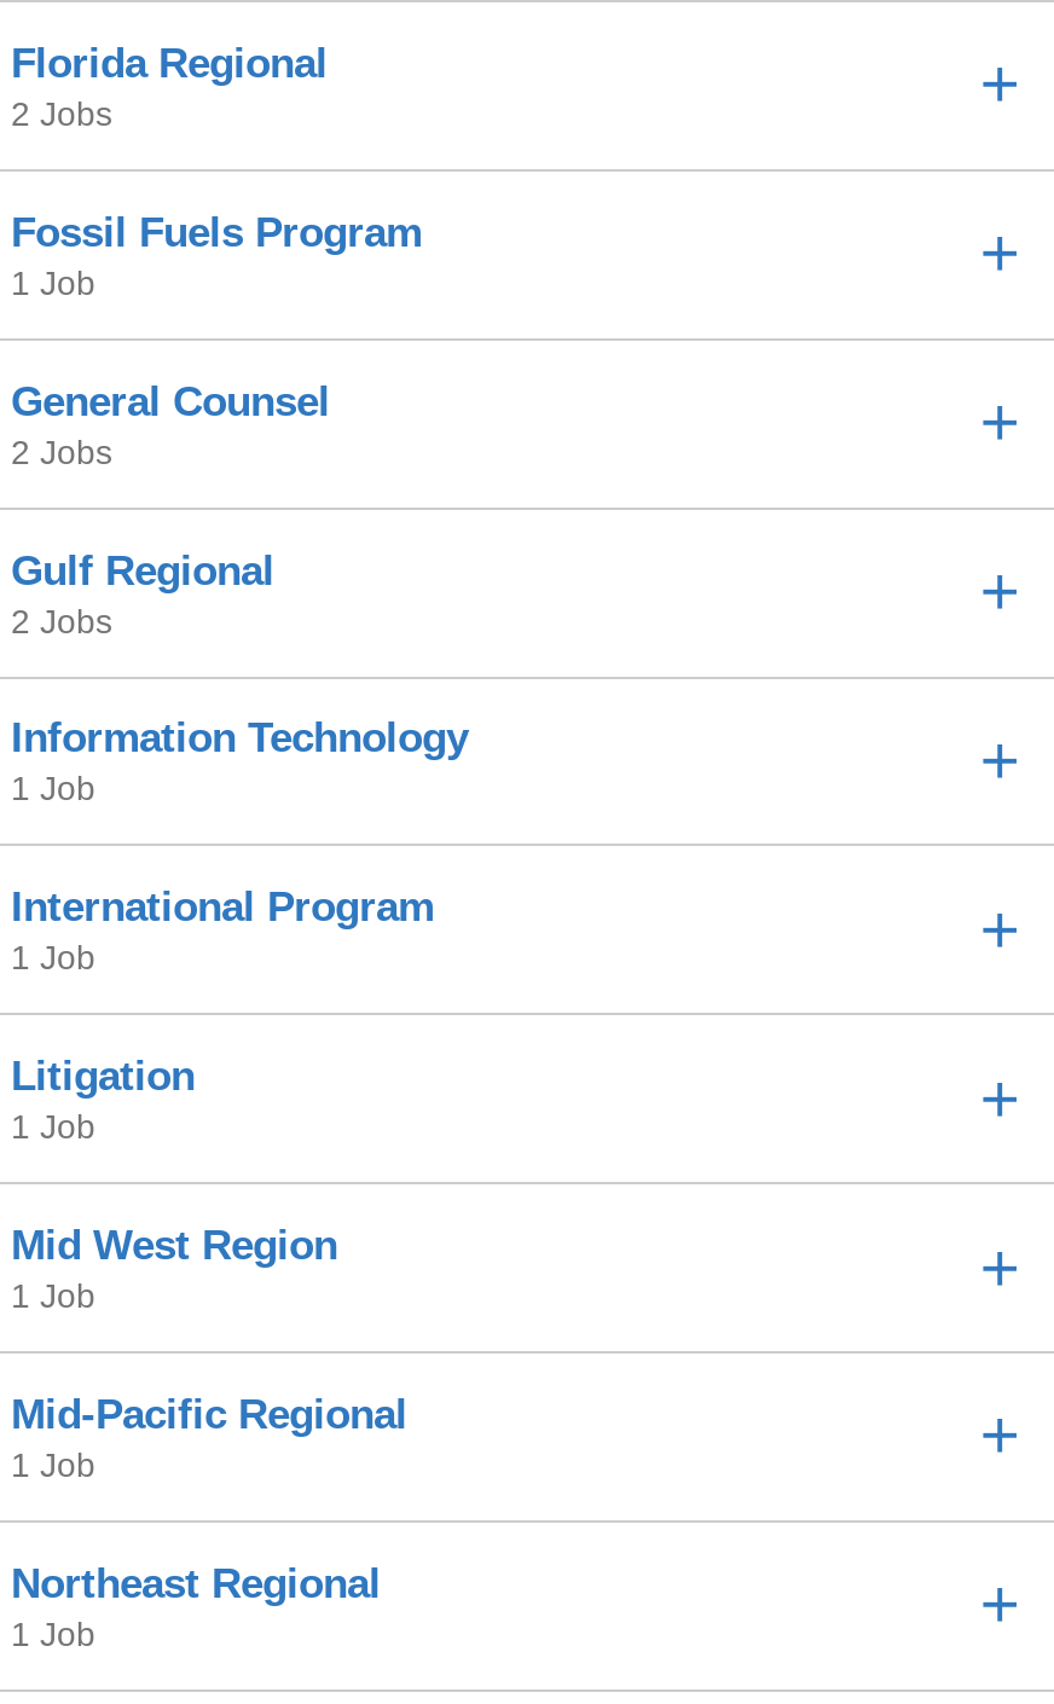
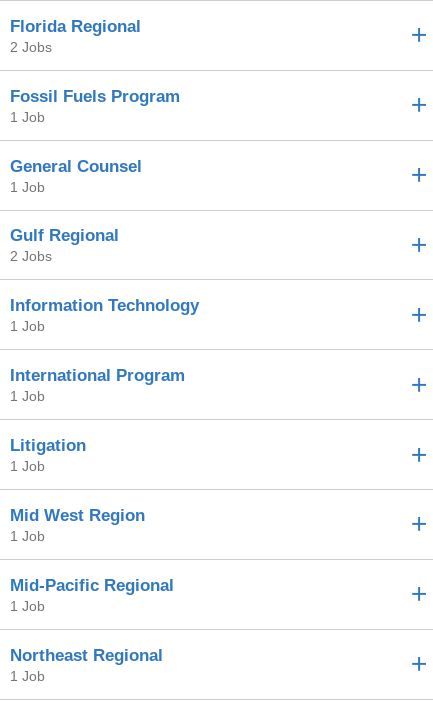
- 2 Jobs
+ 1 Job
